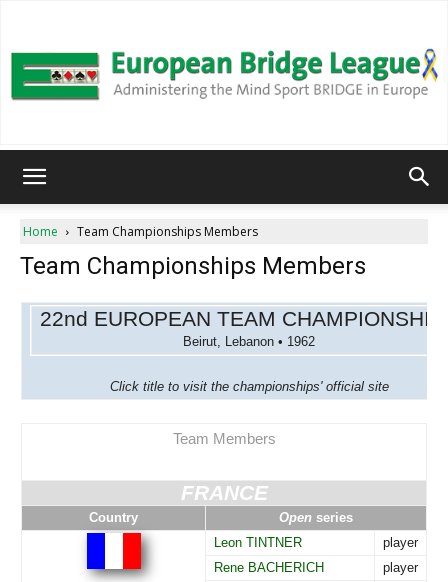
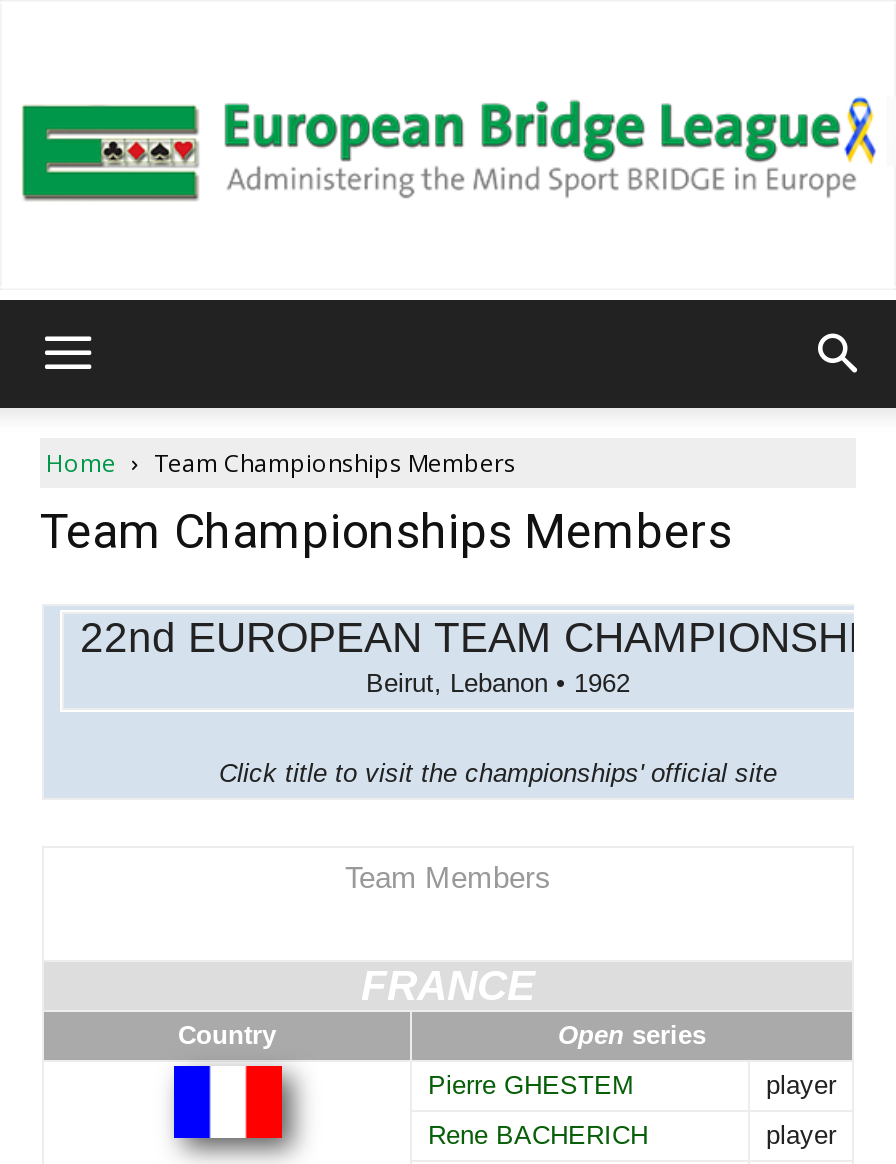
- Leon TINTNER
+ Pierre GHESTEM
